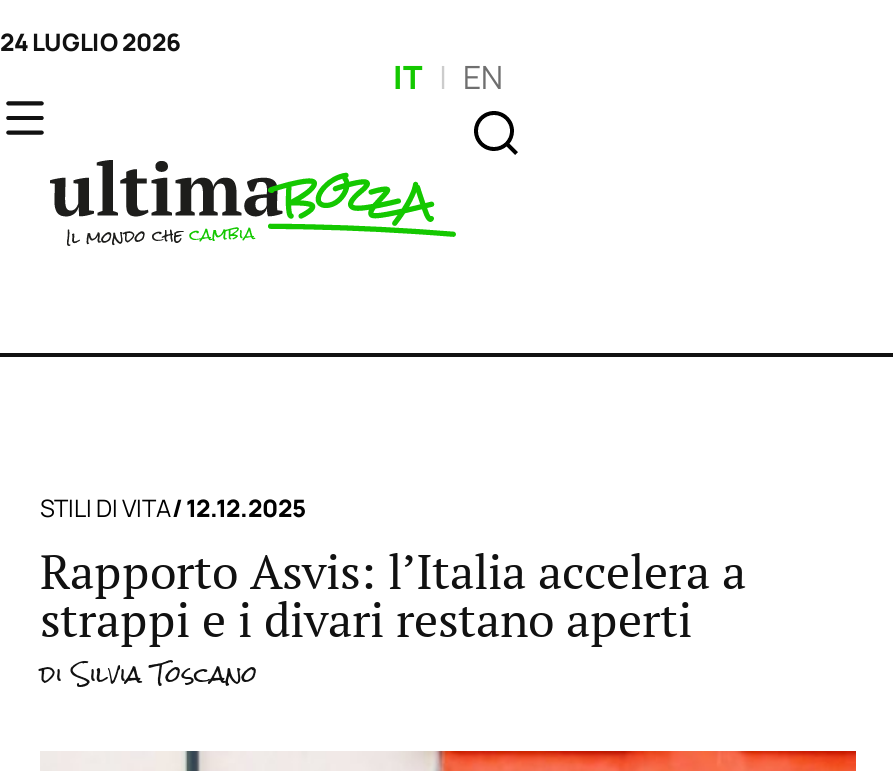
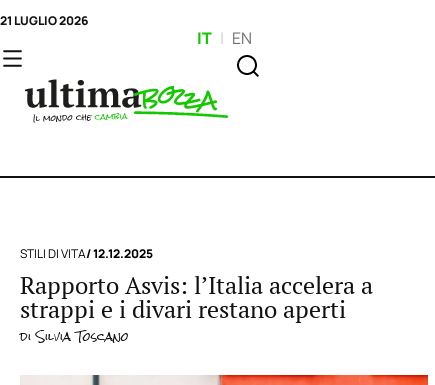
- 24 LUGLIO 2026
+ 21 LUGLIO 2026
